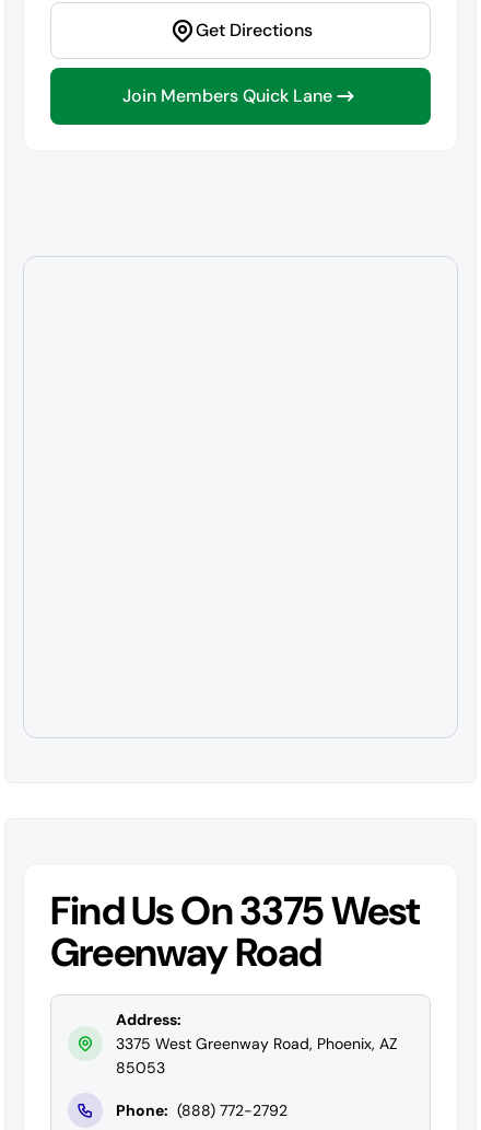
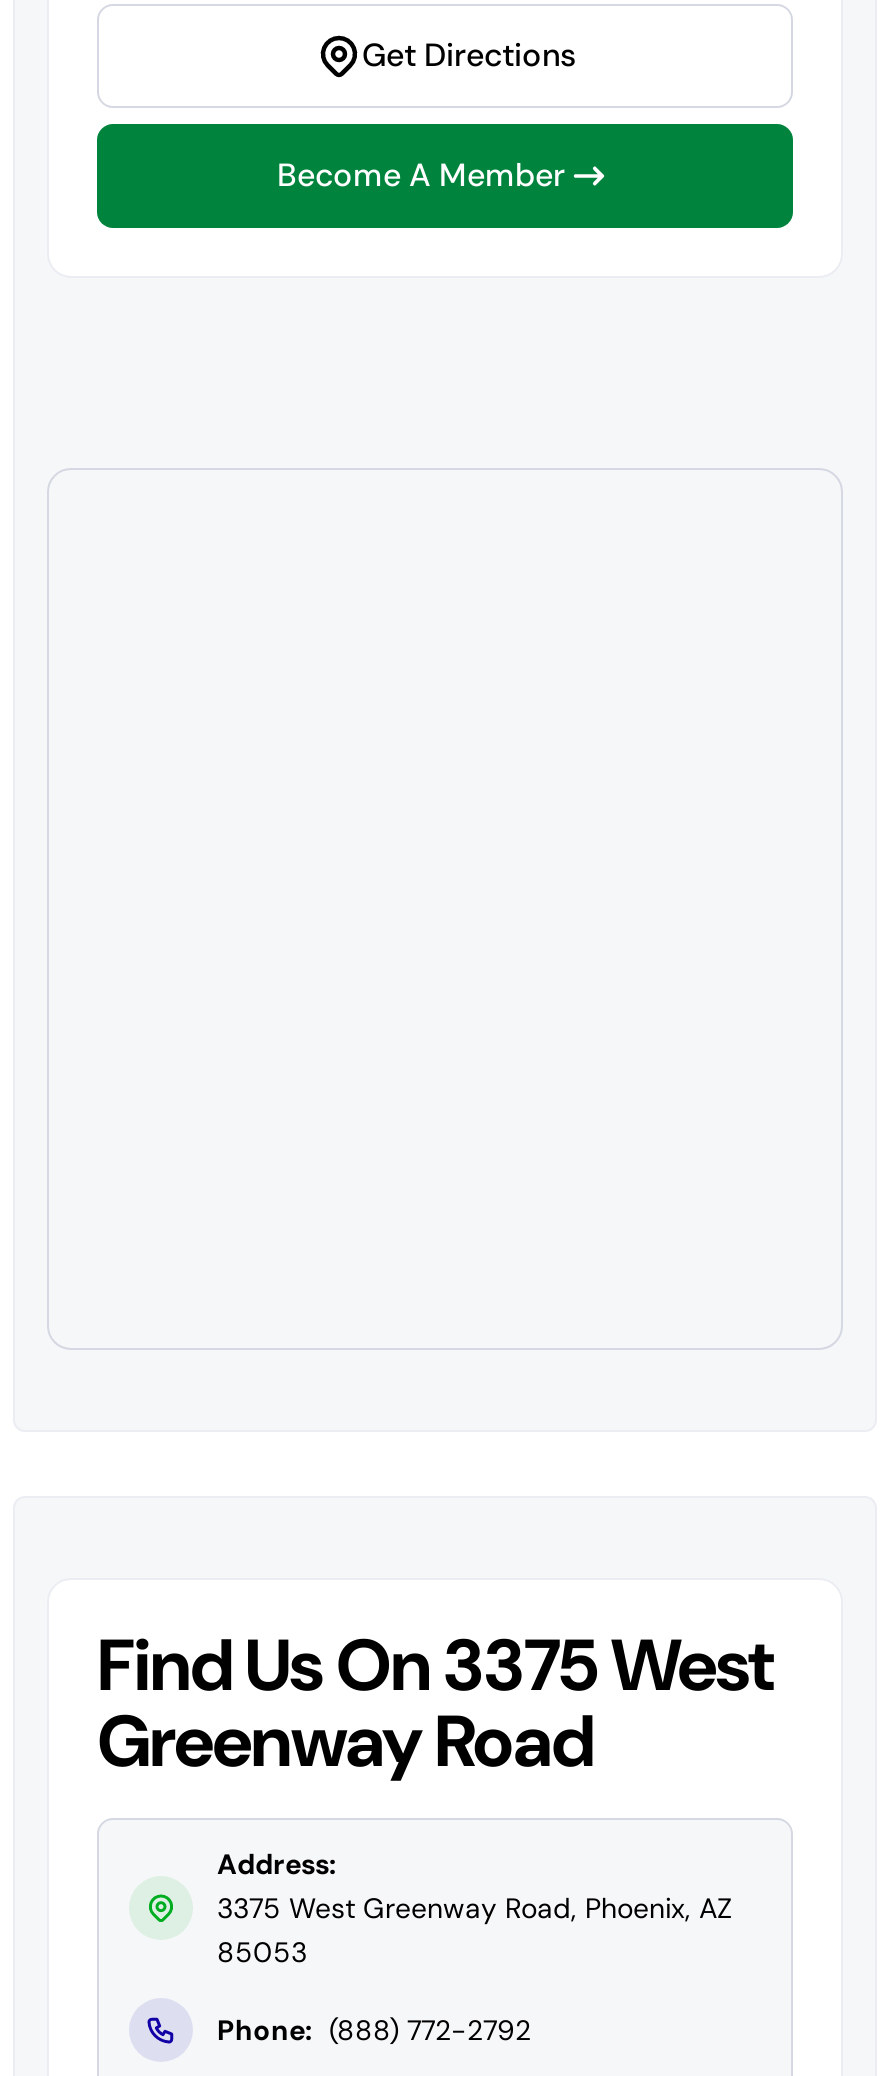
- Join Members Quick Lane
+ Become A Member
